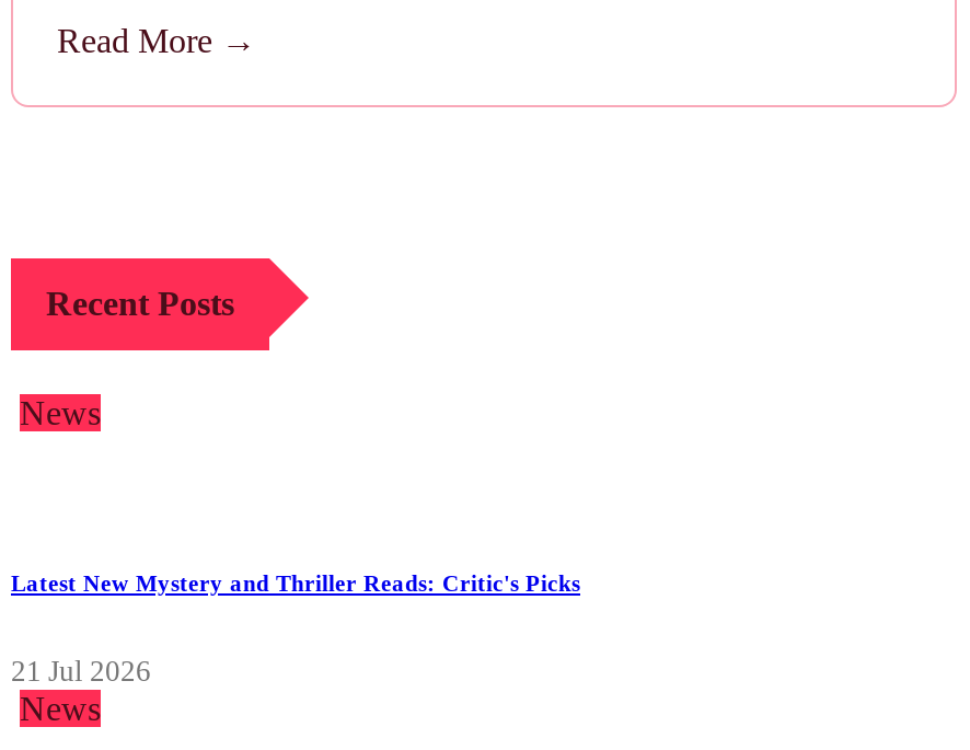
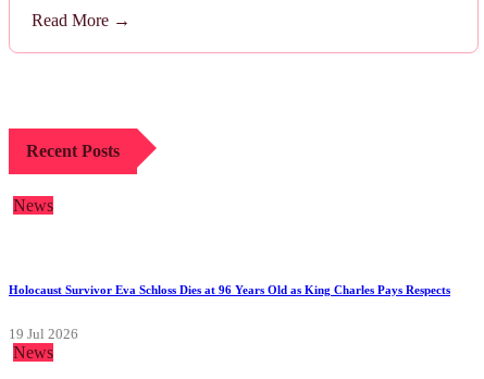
- Latest New Mystery and Thriller Reads: Critic's Picks
+ Holocaust Survivor Eva Schloss Dies at 96 Years Old as King Charles Pays Respects

- 21 Jul 2026
+ 19 Jul 2026
